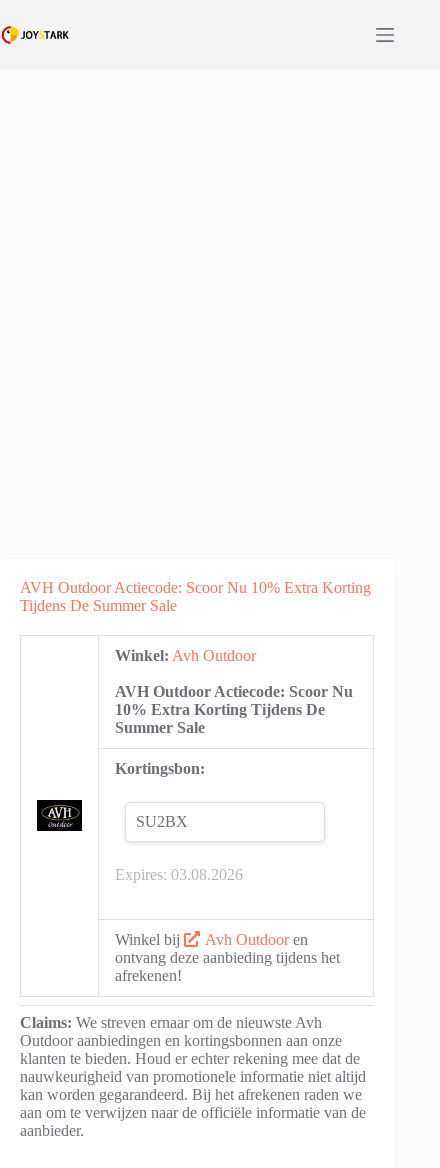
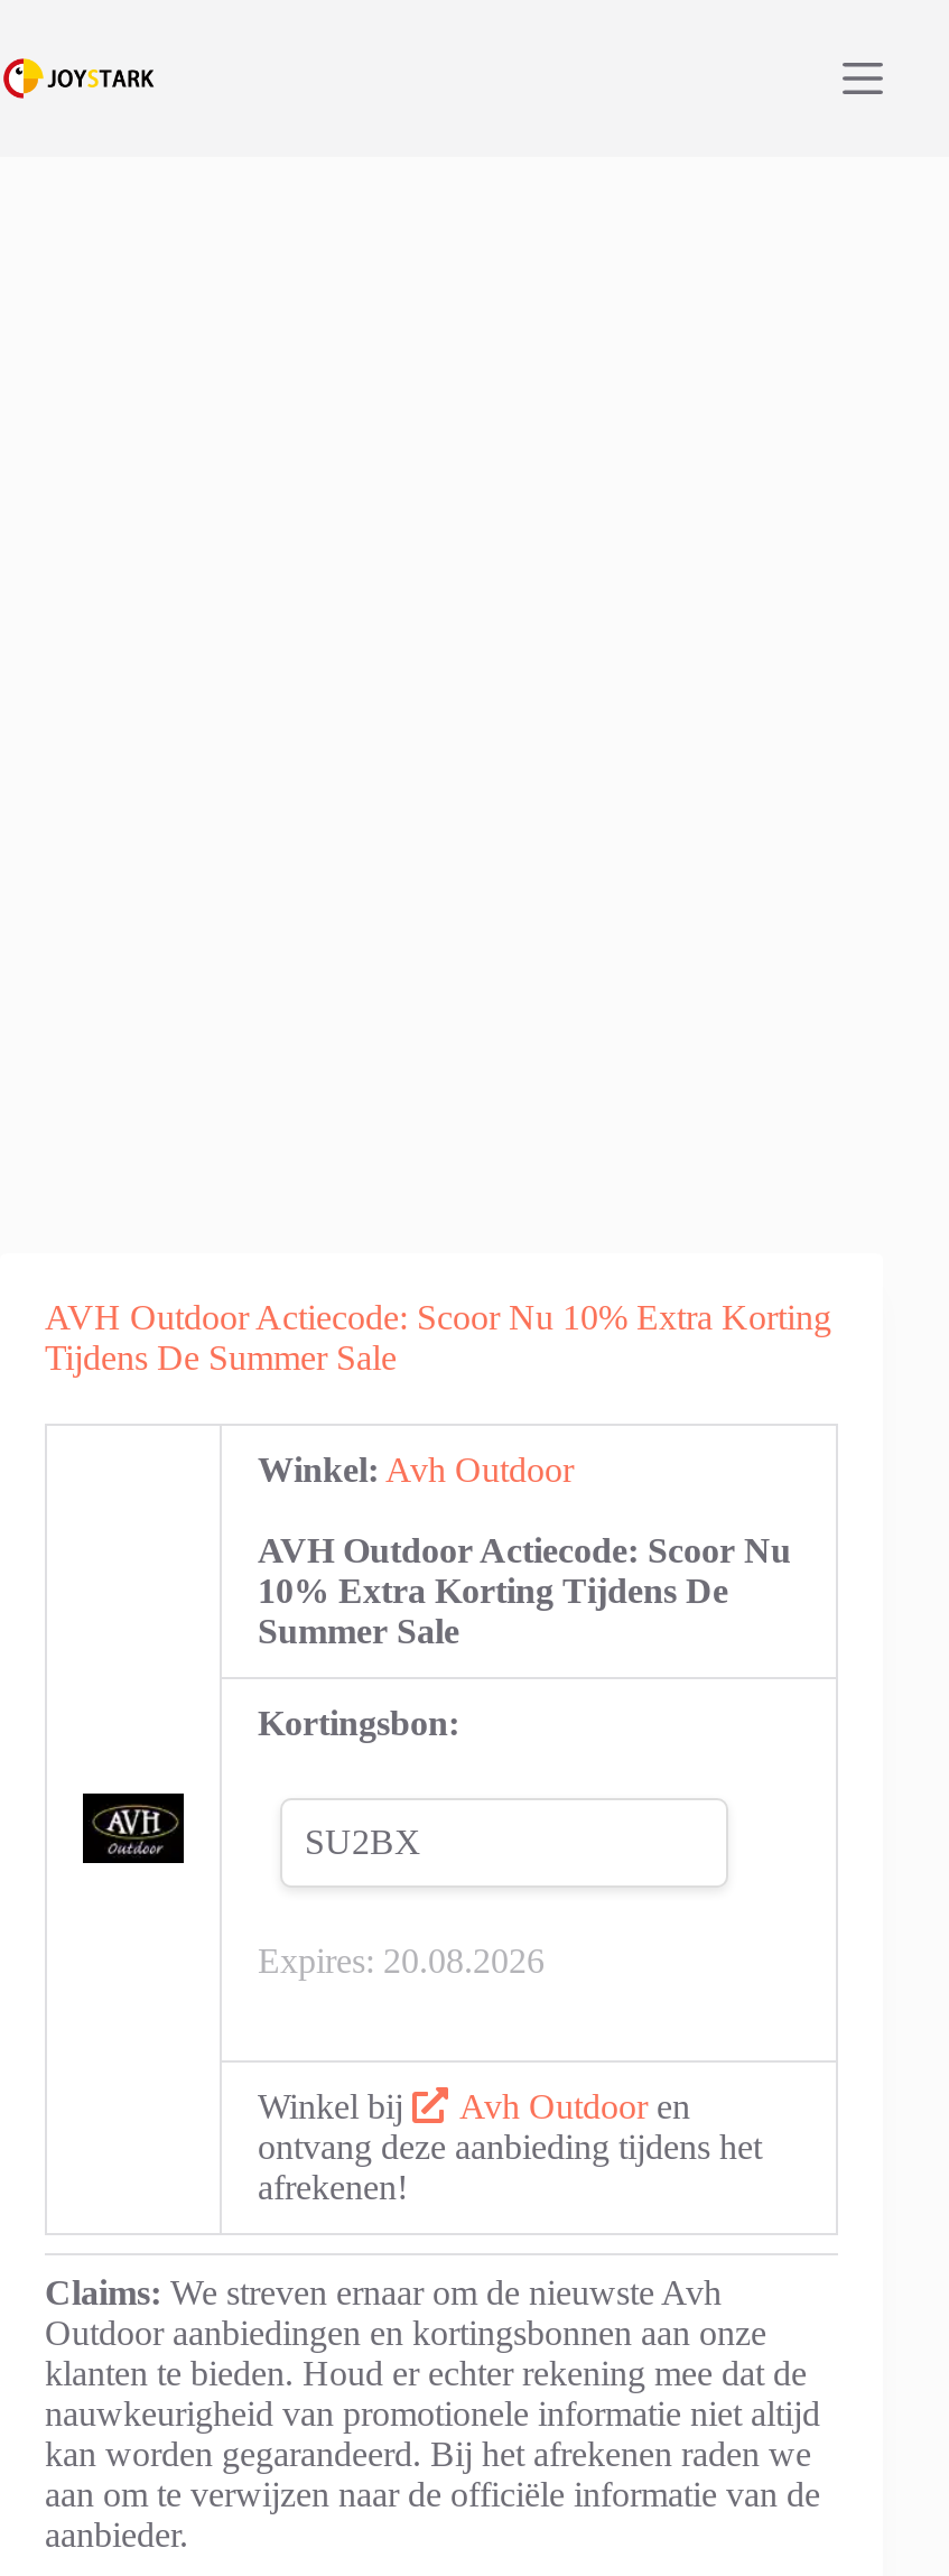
- Expires: 03.08.2026
+ Expires: 20.08.2026
